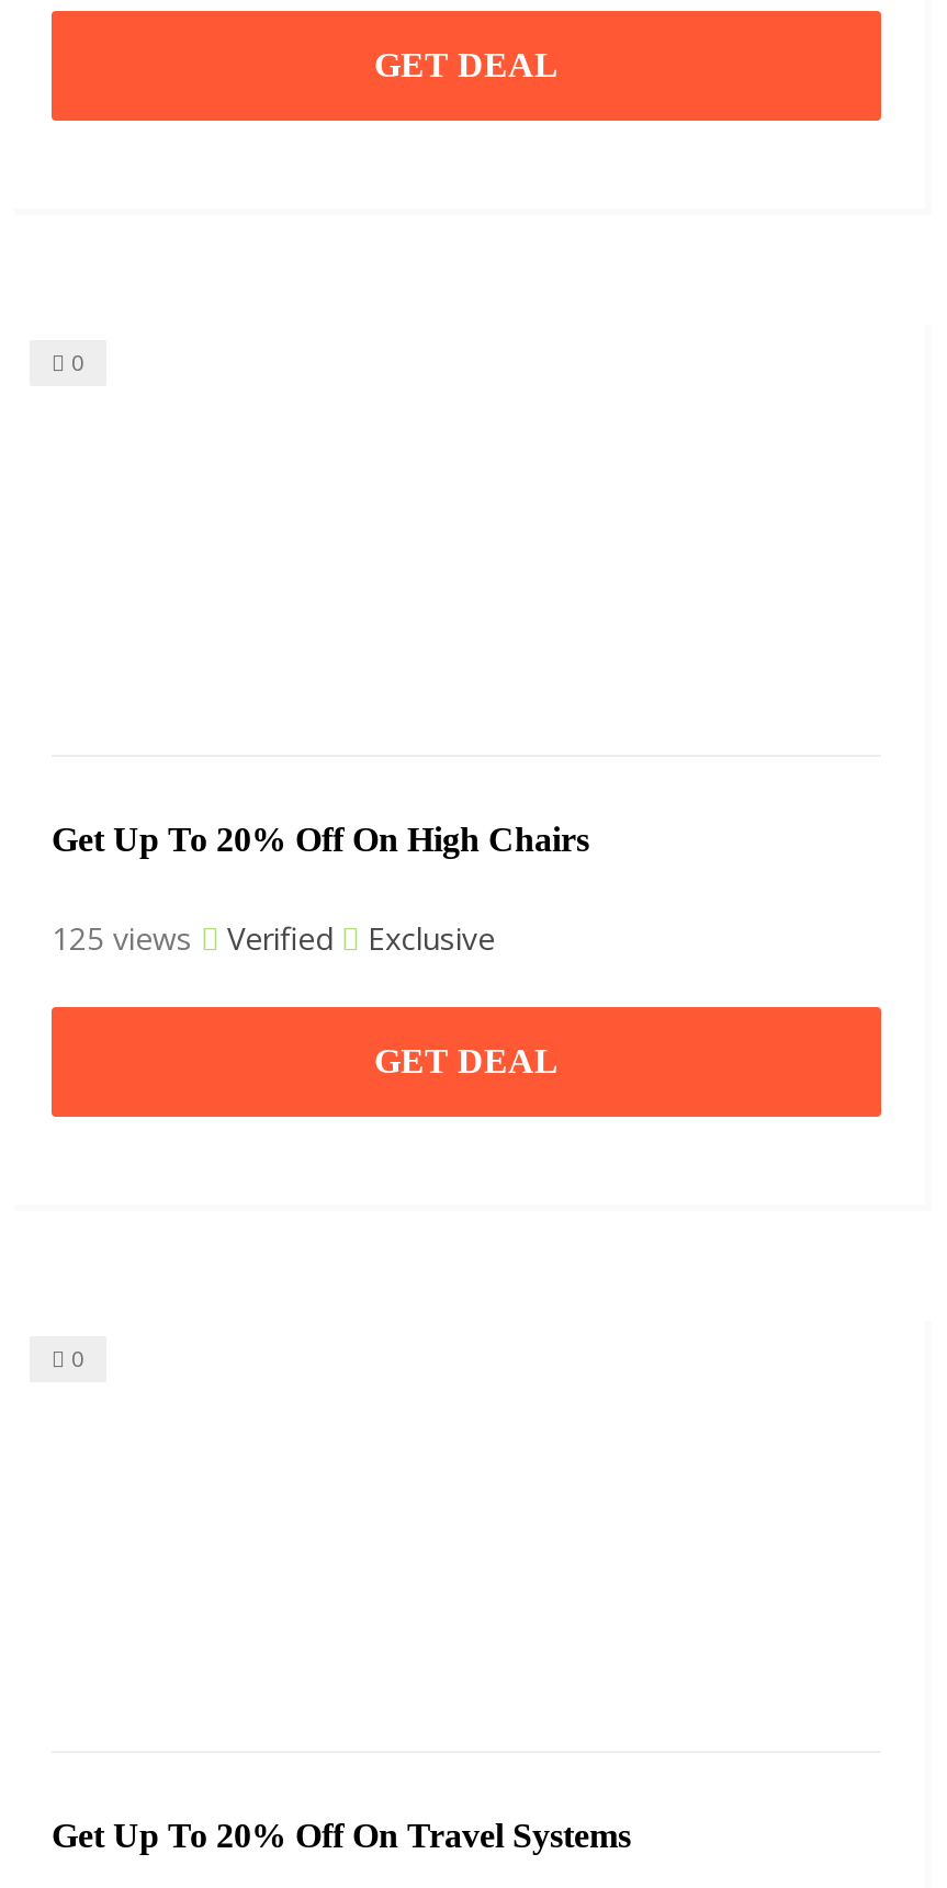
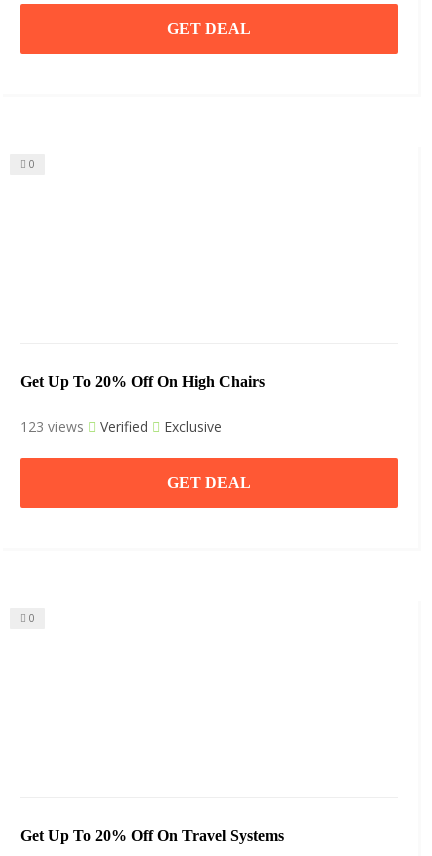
- 125 views Verified Exclusive
+ 123 views Verified Exclusive
